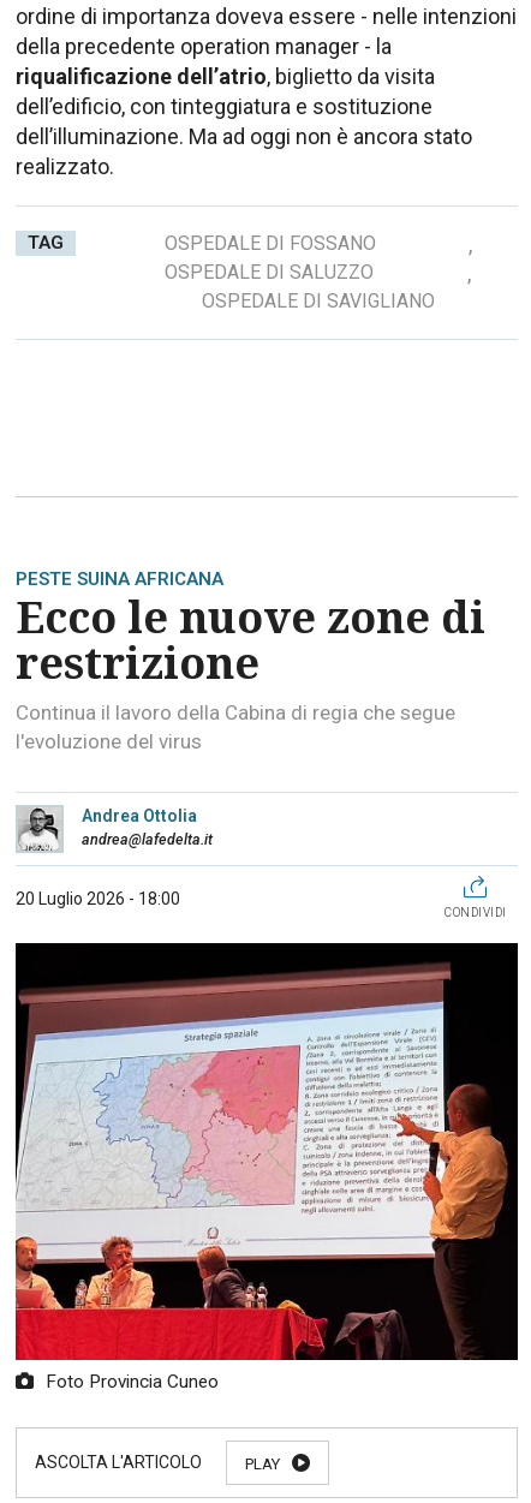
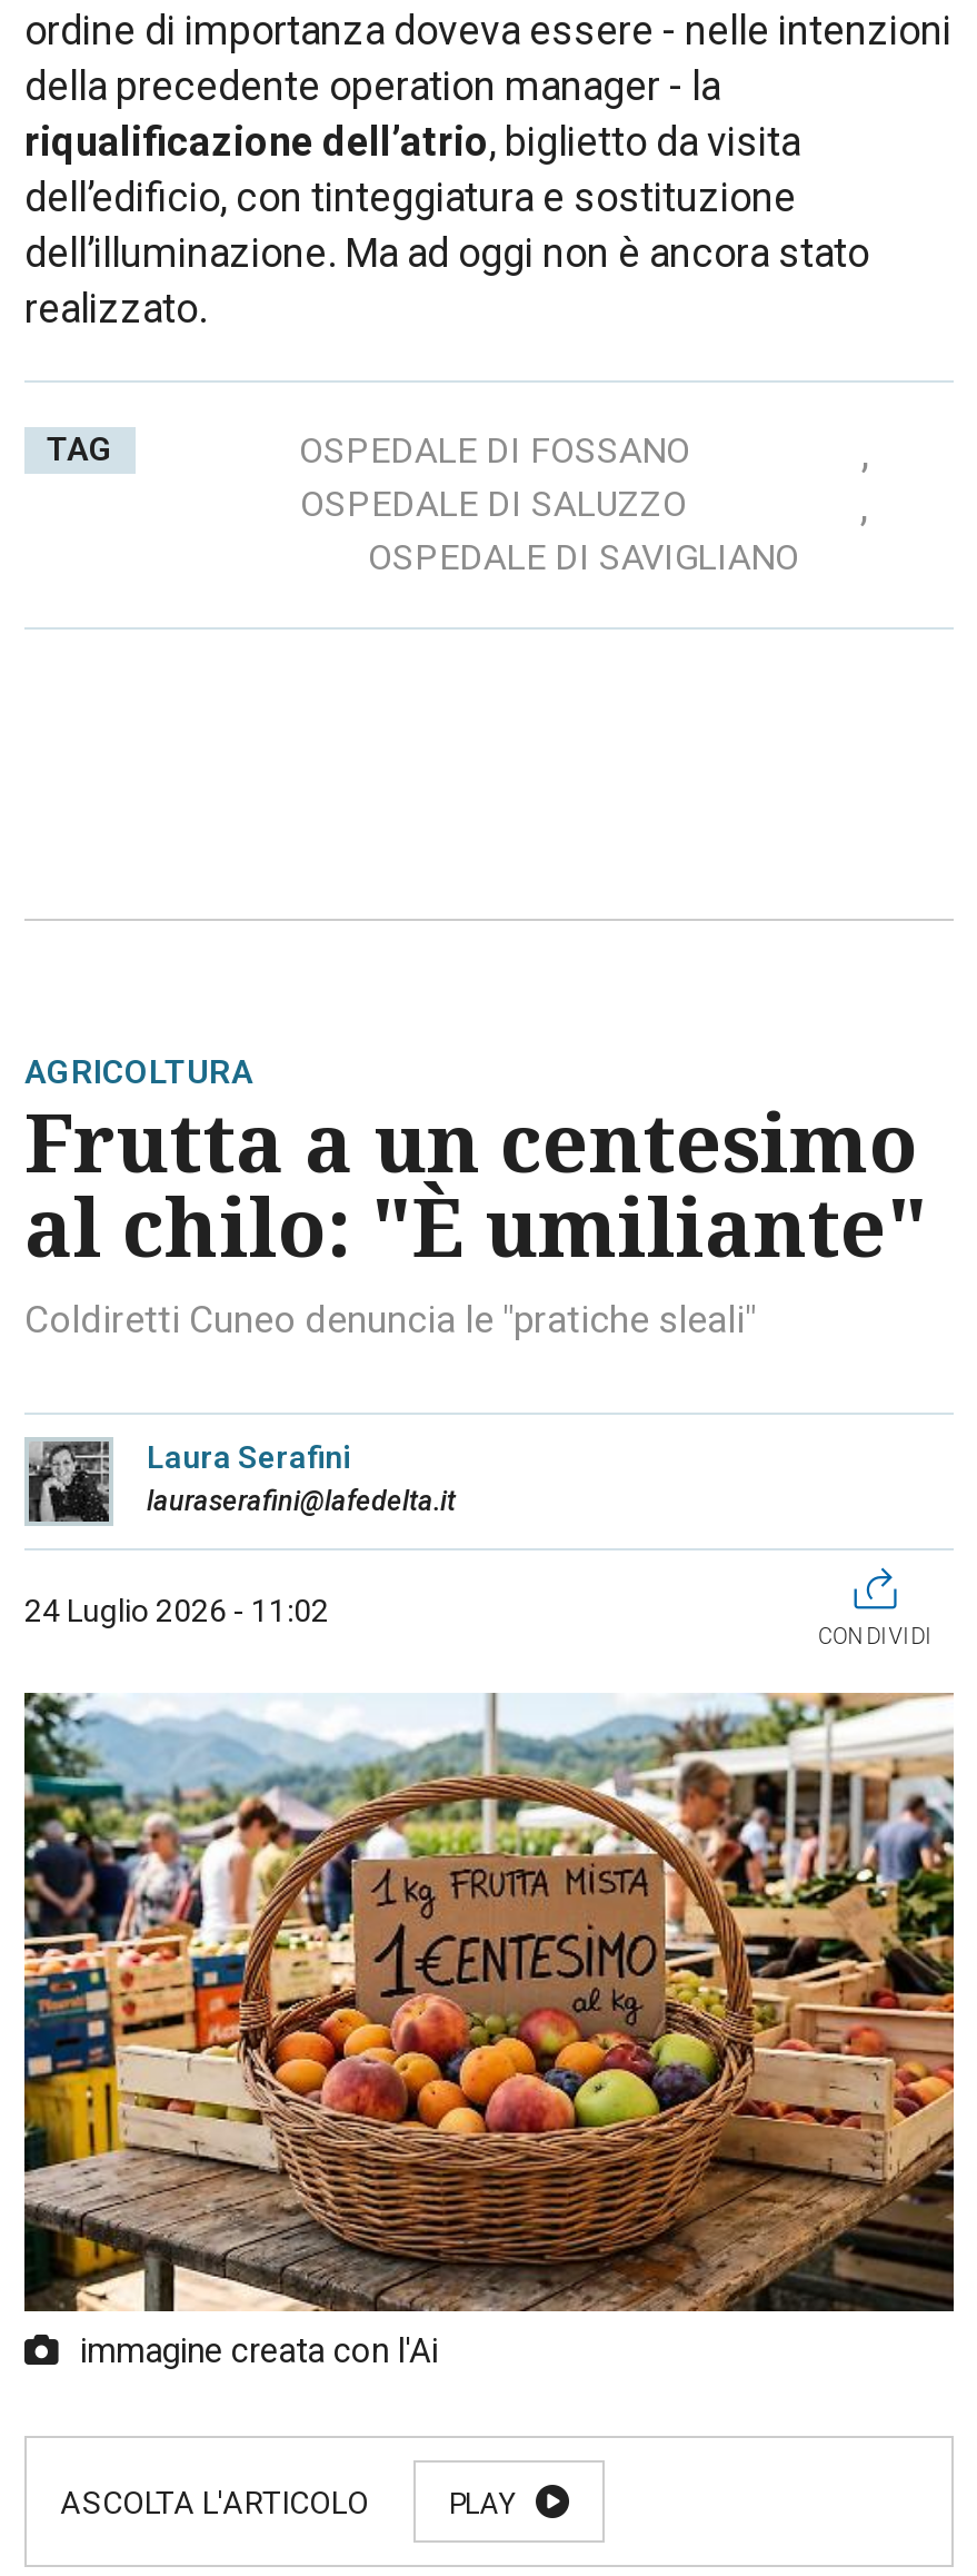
- PESTE SUINA AFRICANA
- Ecco le nuove zone di
- restrizione
- Continua il lavoro della Cabina di regia che segue
- l'evoluzione del virus
+ AGRICOLTURA
+ Frutta a un centesimo
+ al chilo: "È umiliante"
+ Coldiretti Cuneo denuncia le "pratiche sleali"

- [image]
- Andrea Ottolia
- andrea@lafedelta.it
+ [image]
+ Laura Serafini
+ lauraserafini@lafedelta.it

- 20 Luglio 2026 - 18:00
+ 24 Luglio 2026 - 11:02

- [image]
- Foto Provincia Cuneo
+ [image]
+ immagine creata con l'Ai
